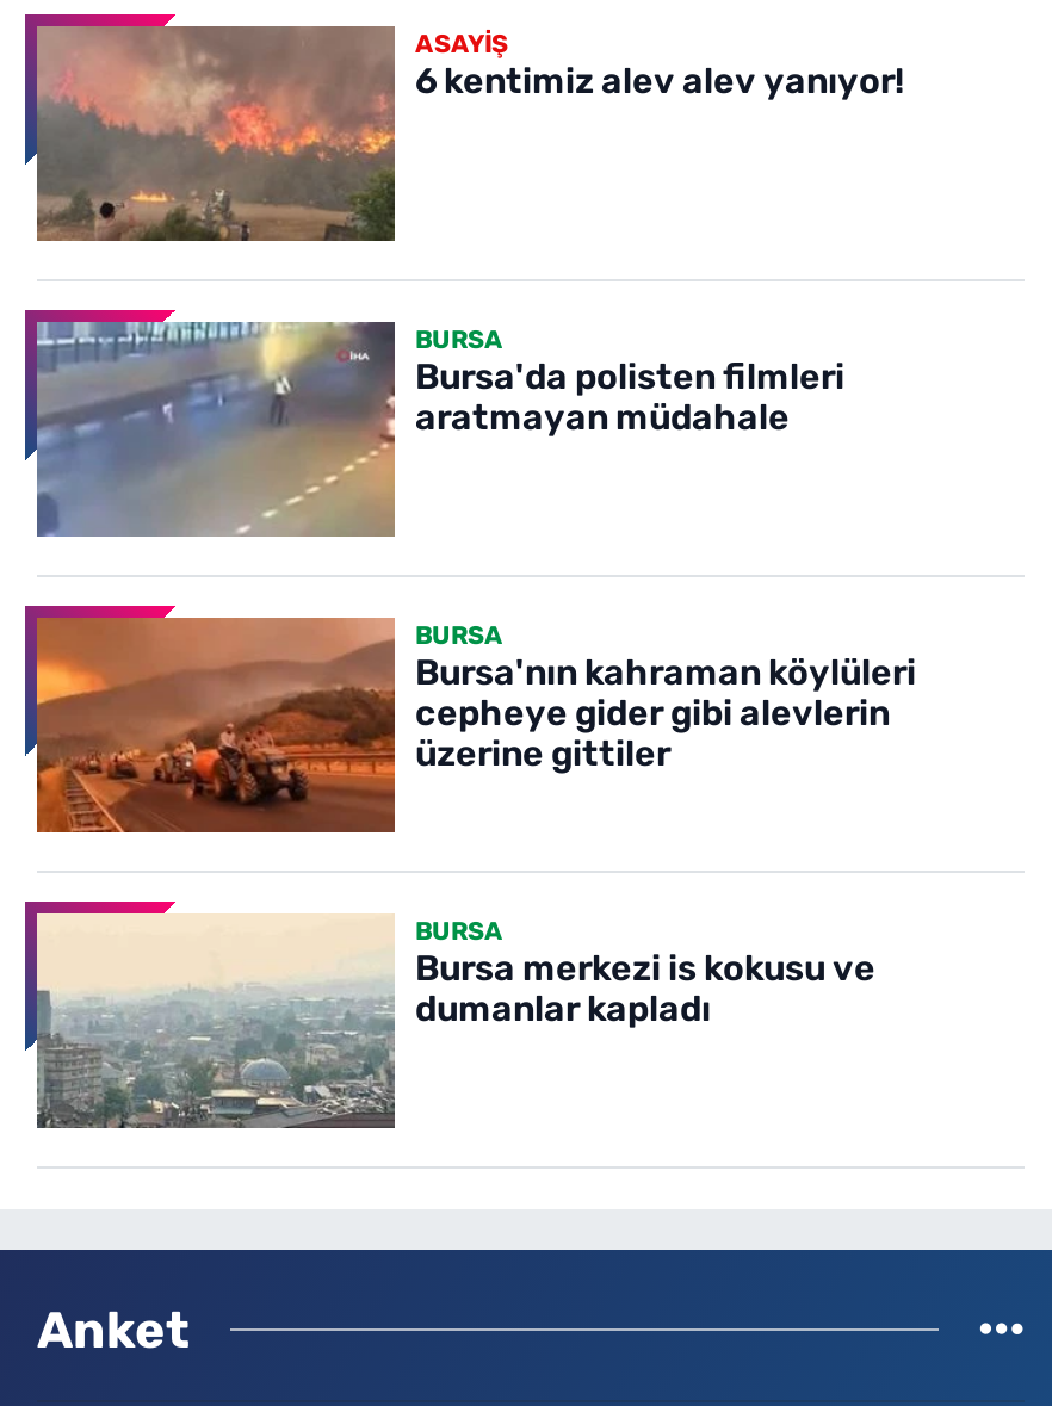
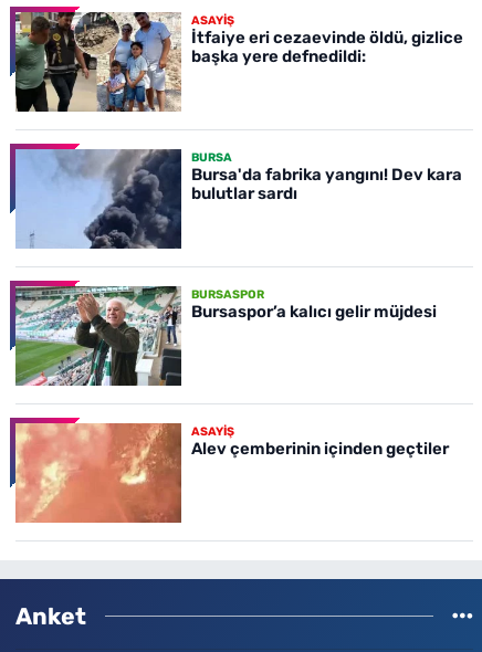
- [image]
- 6 kentimiz alev alev yanıyor!
+ [image]
+ İtfaiye eri cezaevinde öldü, gizlice
+ başka yere defnedildi:

- [image]
- Bursa'da polisten filmleri
- aratmayan müdahale
+ [image]
+ Bursa'da fabrika yangını! Dev kara
+ bulutlar sardı

- [image]
- BURSA
- Bursa'nın kahraman köylüleri
- cepheye gider gibi alevlerin
- üzerine gittiler
+ [image]
+ BURSASPOR
+ Bursaspor’a kalıcı gelir müjdesi

- [image]
- BURSA
- Bursa merkezi is kokusu ve
- dumanlar kapladı
+ [image]
+ ASAYİŞ
+ Alev çemberinin içinden geçtiler
